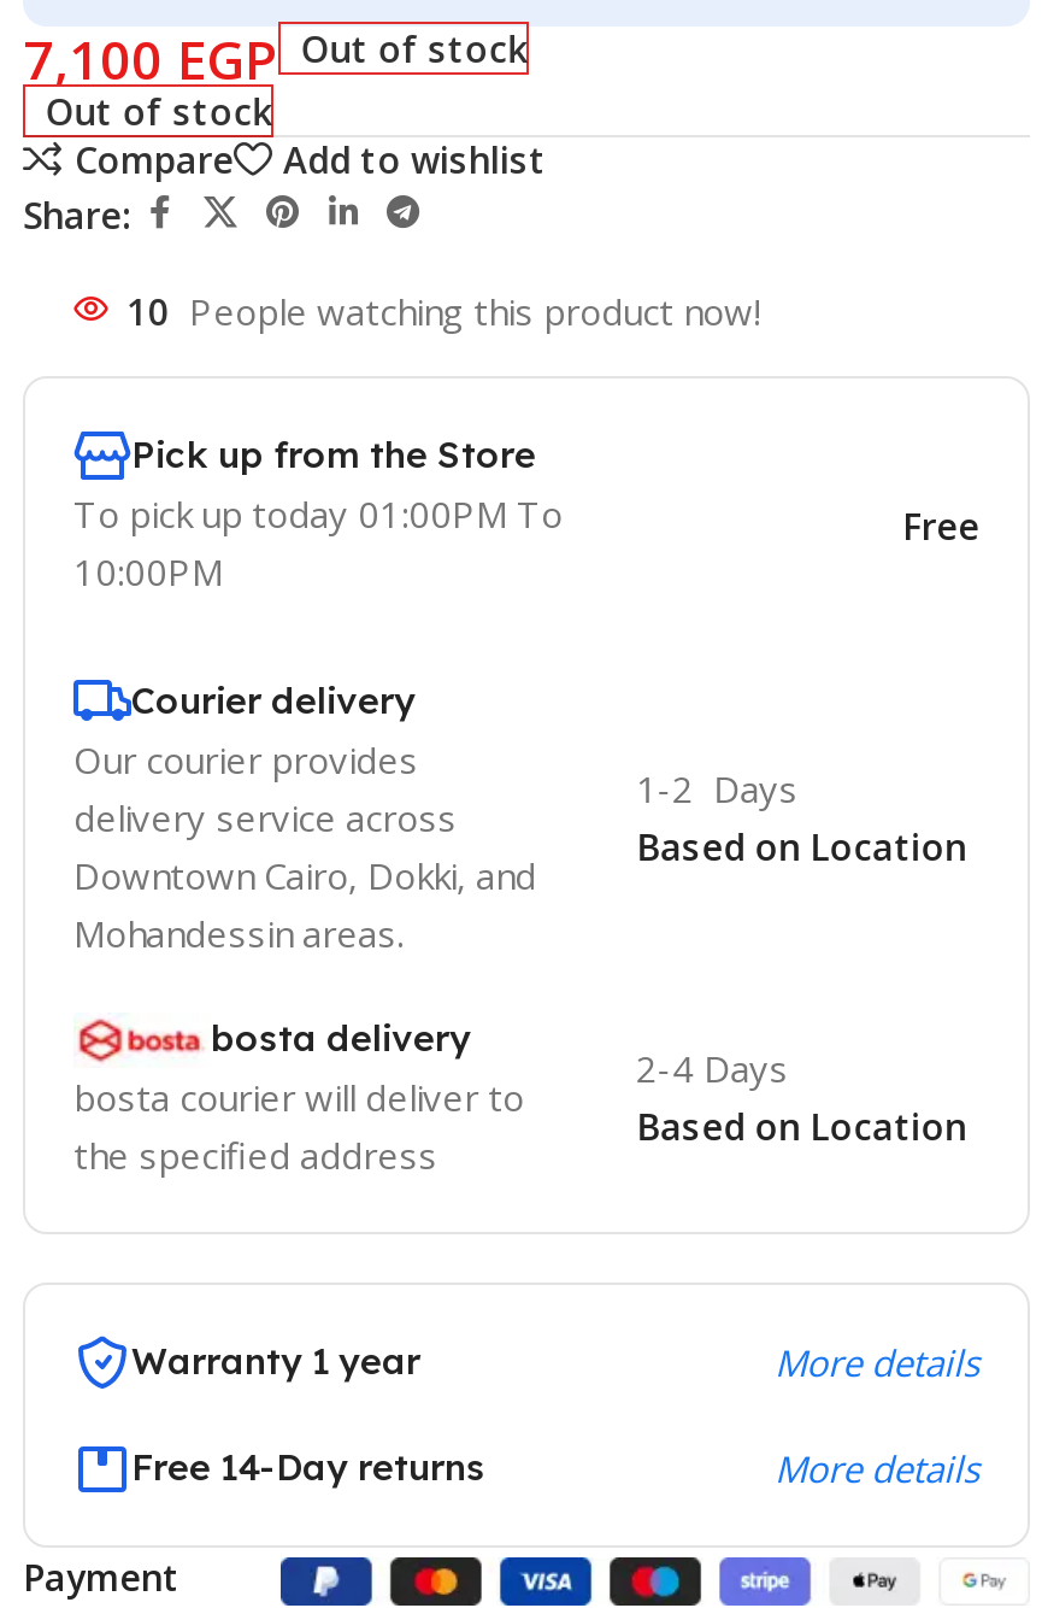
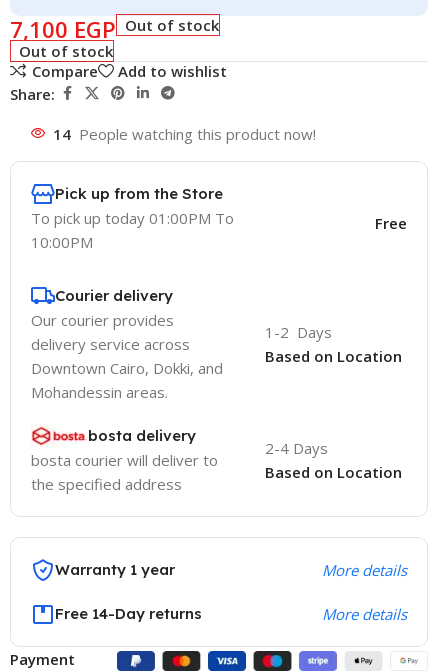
- 10 People watching this product now!
+ 14 People watching this product now!
